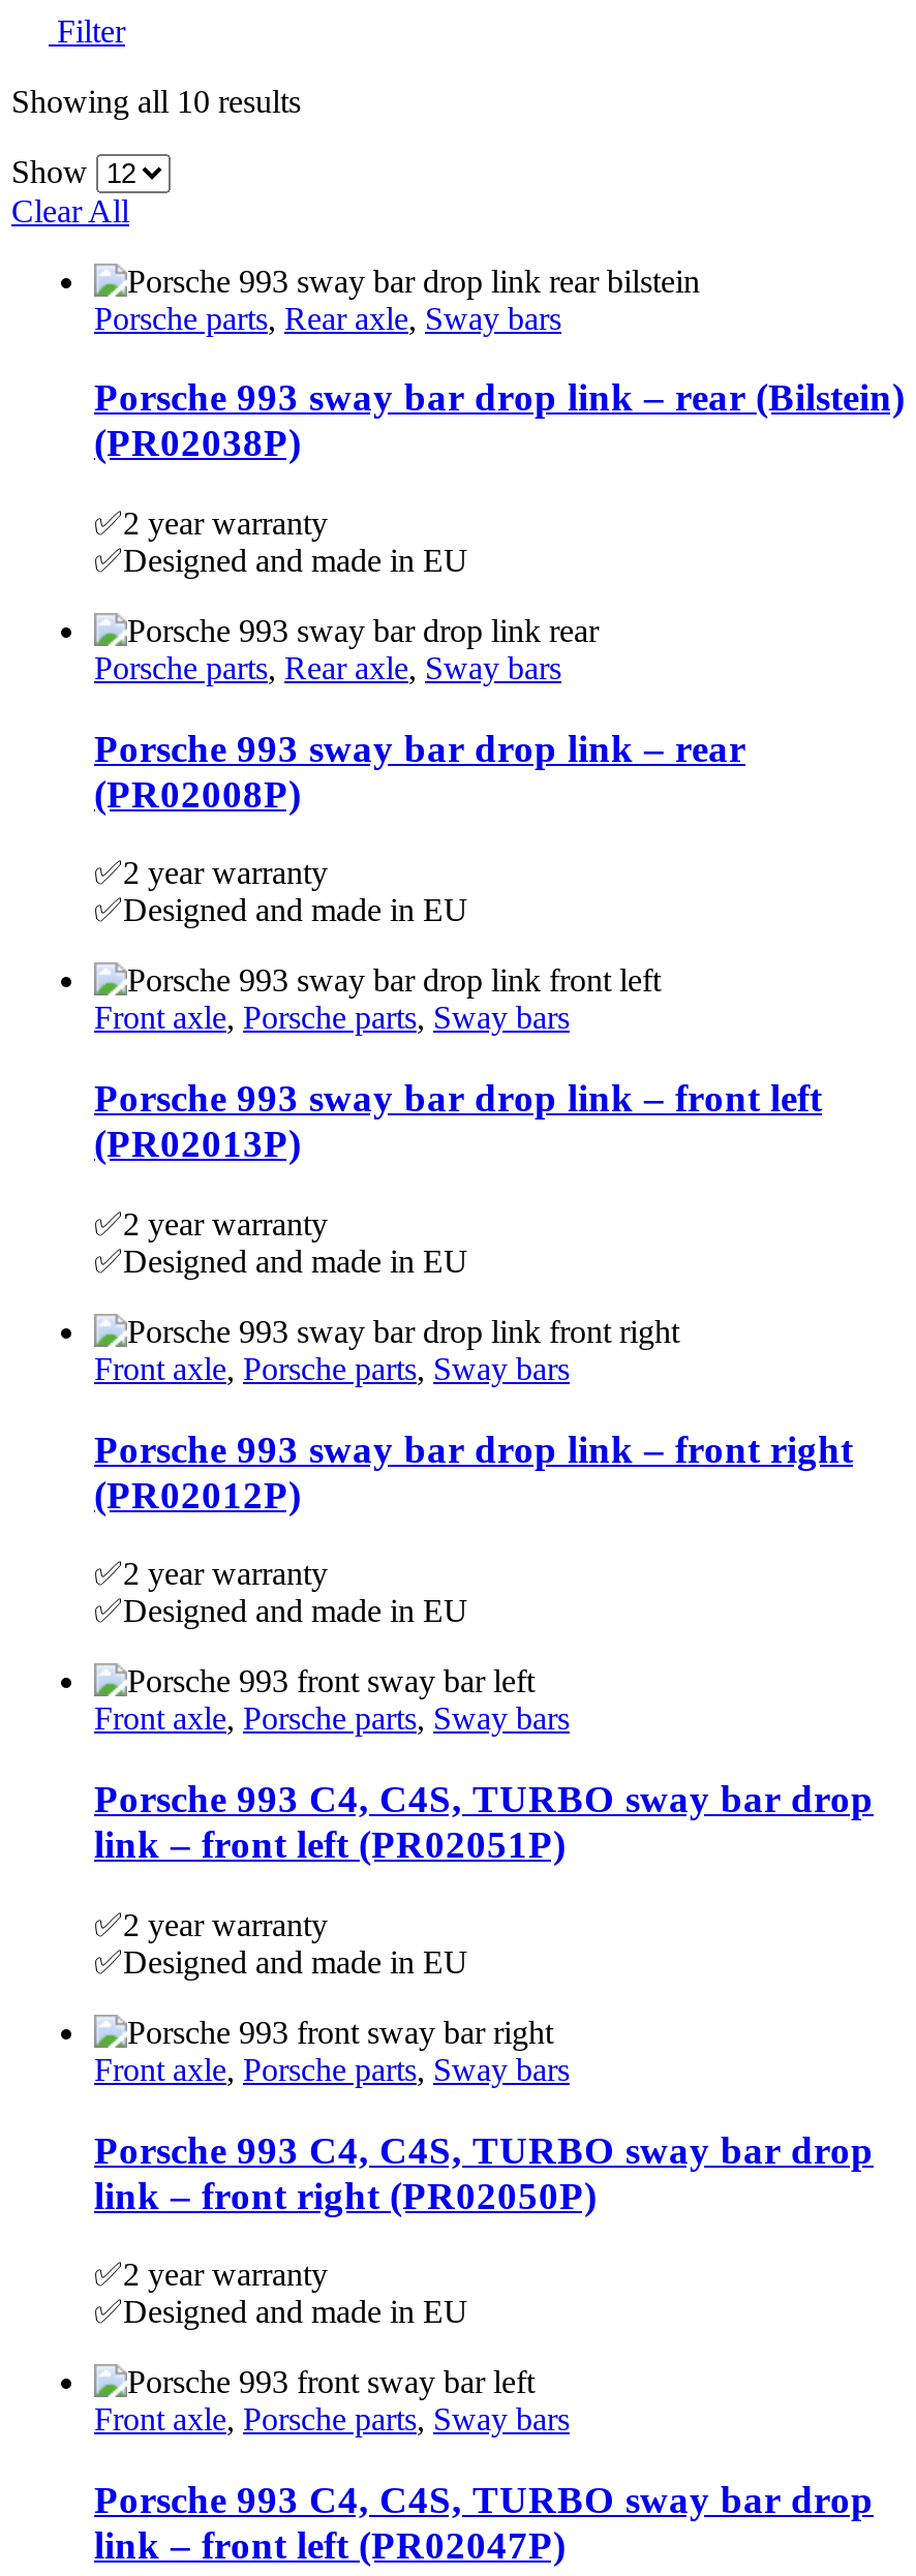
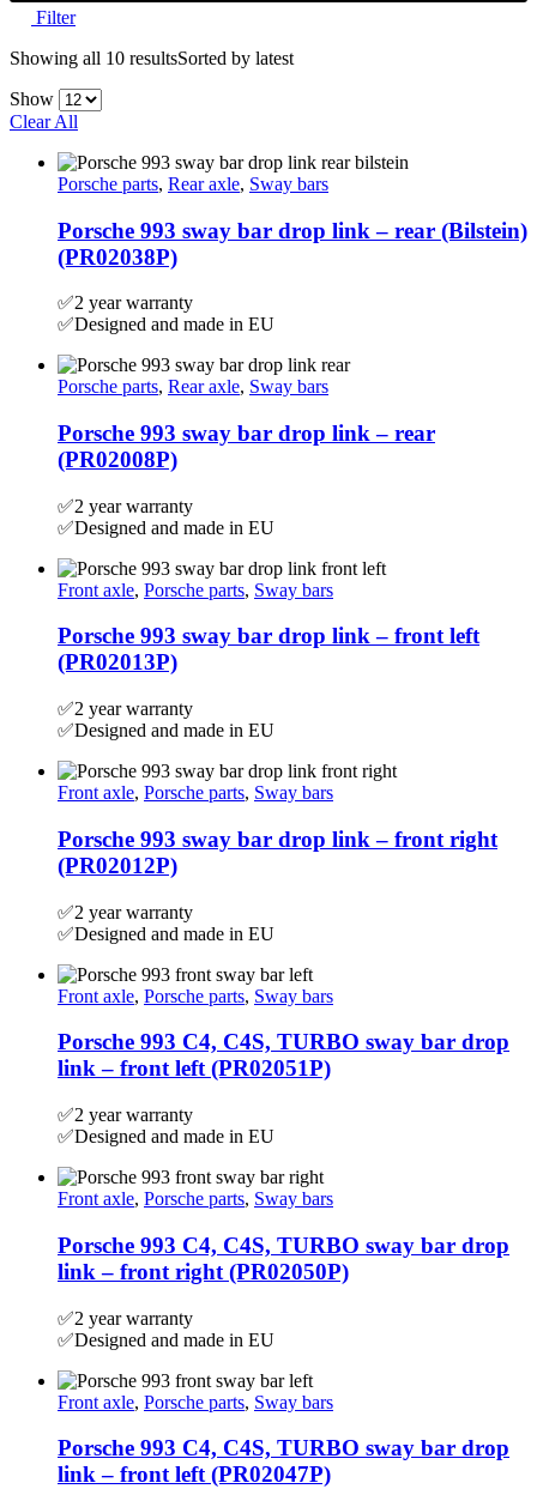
- Showing all 10 results
+ Showing all 10 resultsSorted by latest
